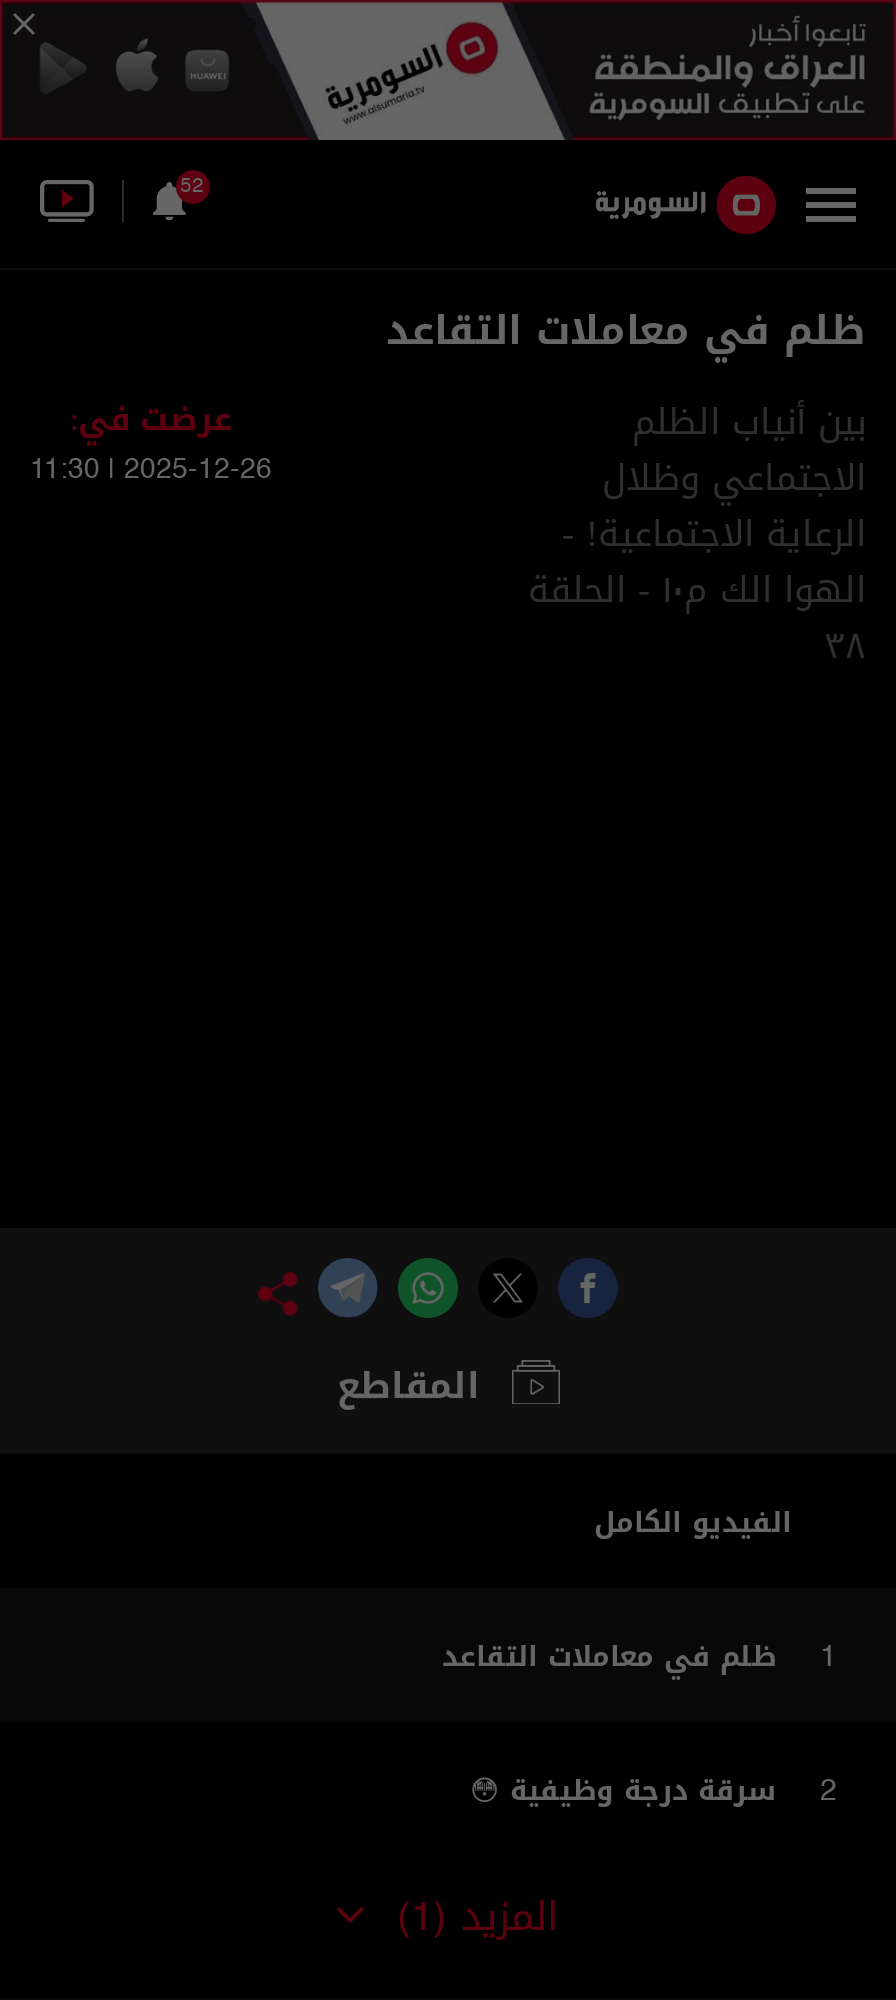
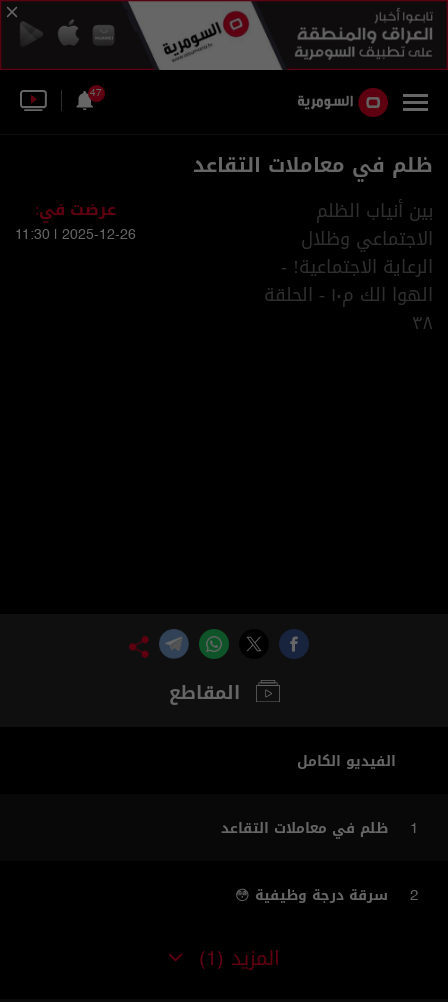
- 52
+ 47
